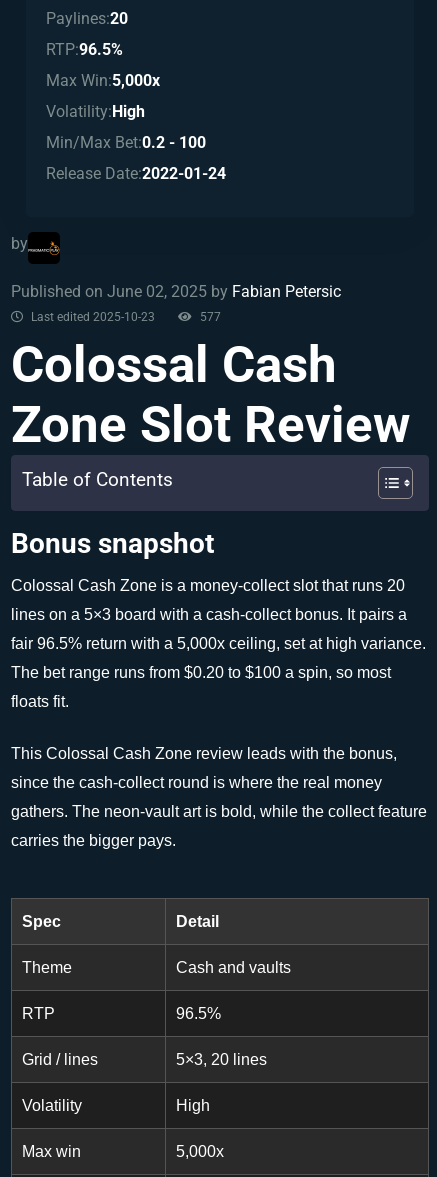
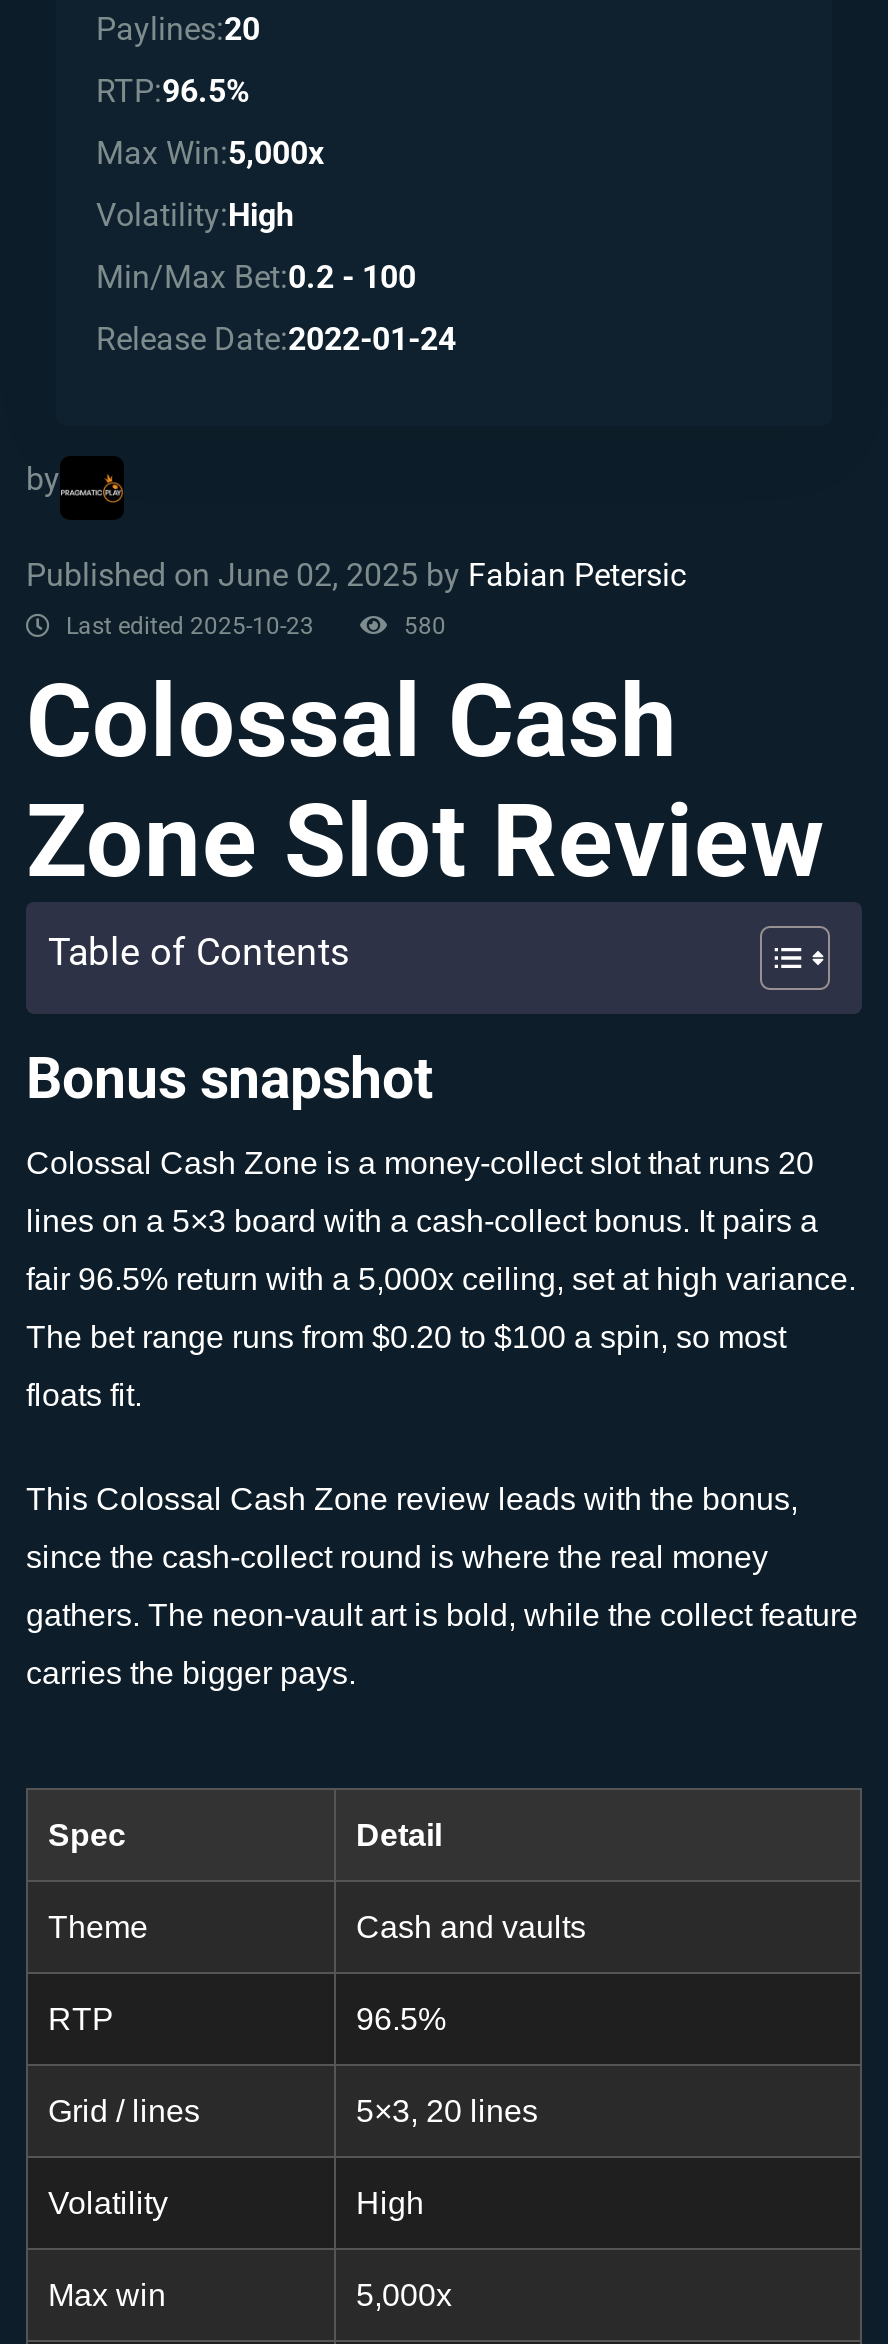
- 577
+ 580
